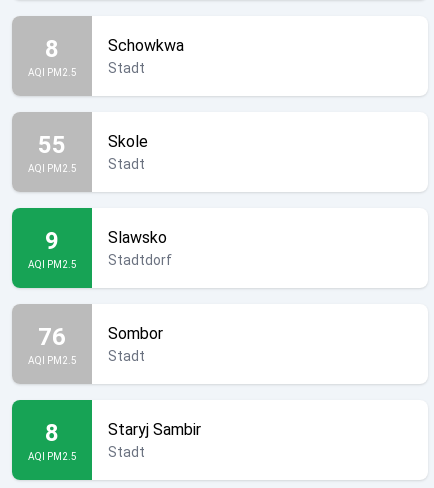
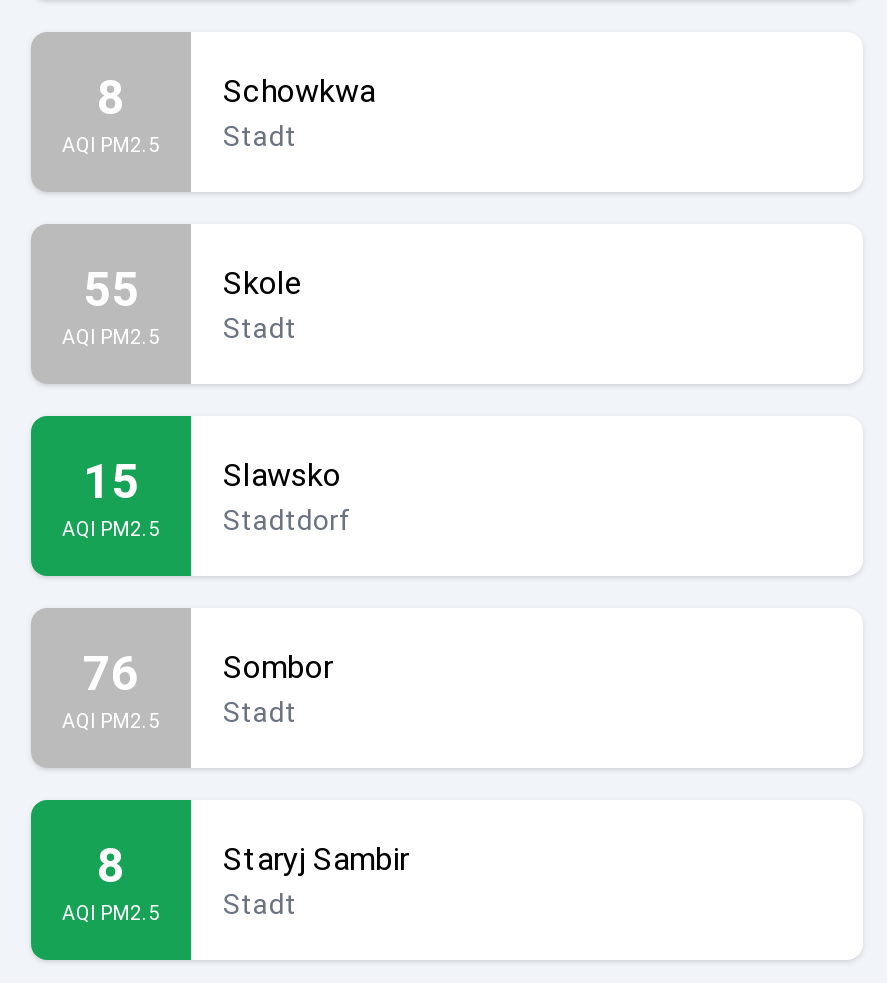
- 9
+ 15
